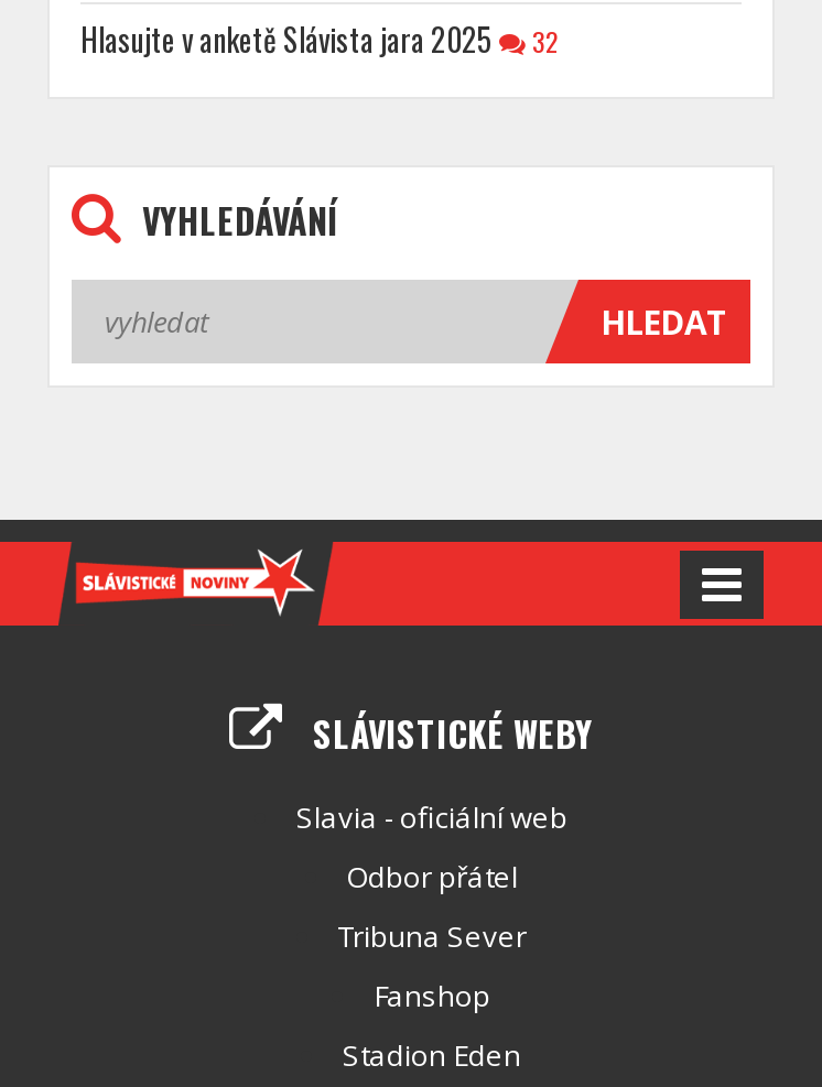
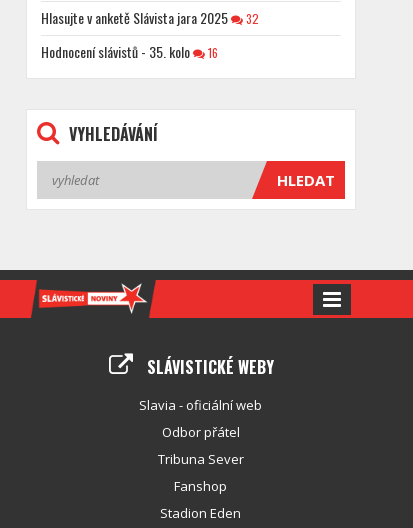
+ Hodnocení slávistů - 35. kolo
+ 16
